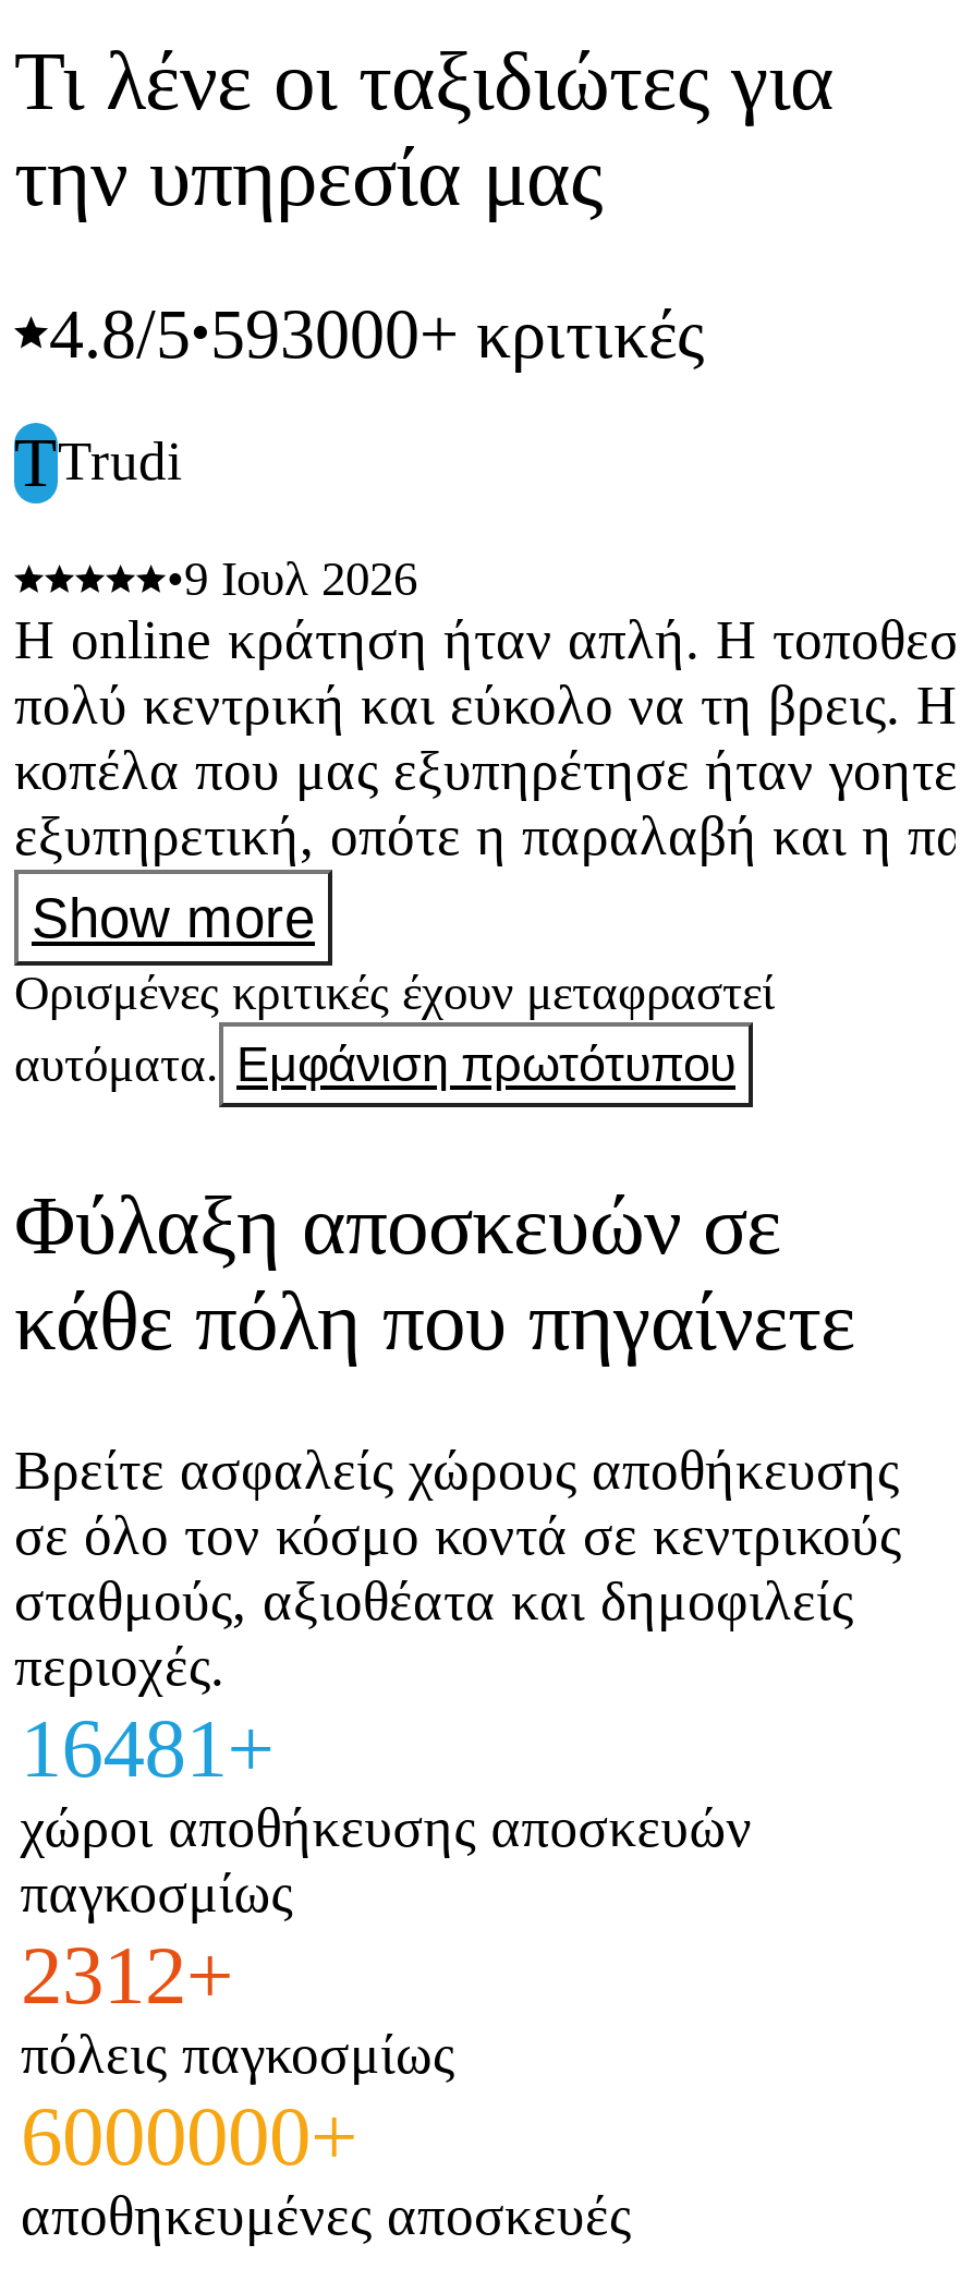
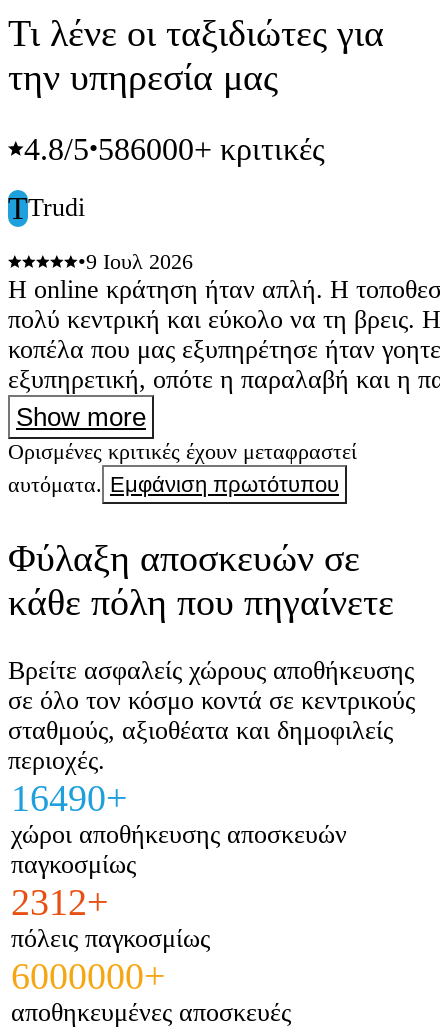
- 4.8/5•593000+ κριτικές
+ 4.8/5•586000+ κριτικές

- 16481+
+ 16490+
